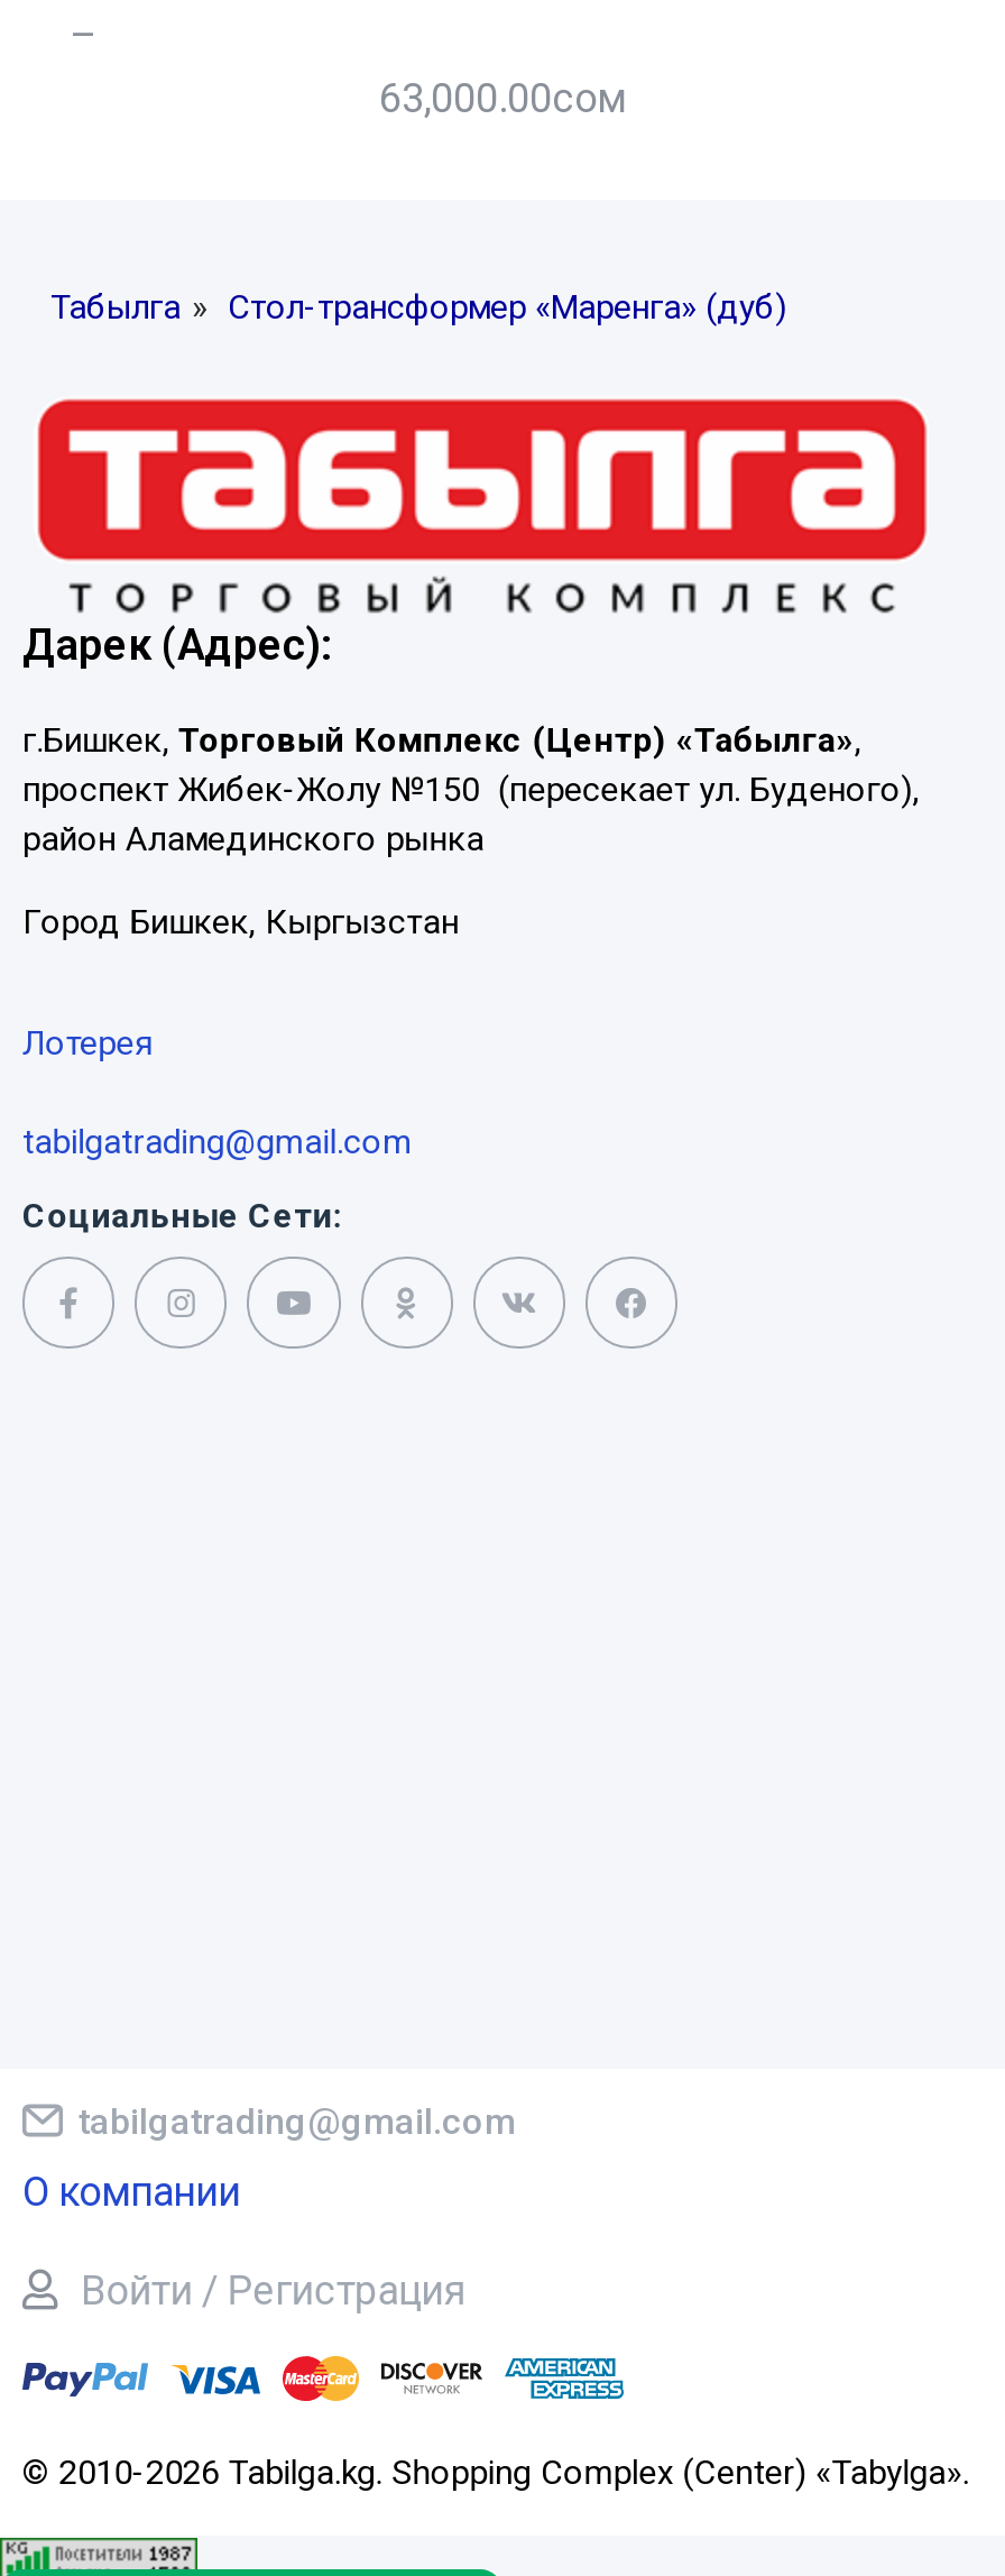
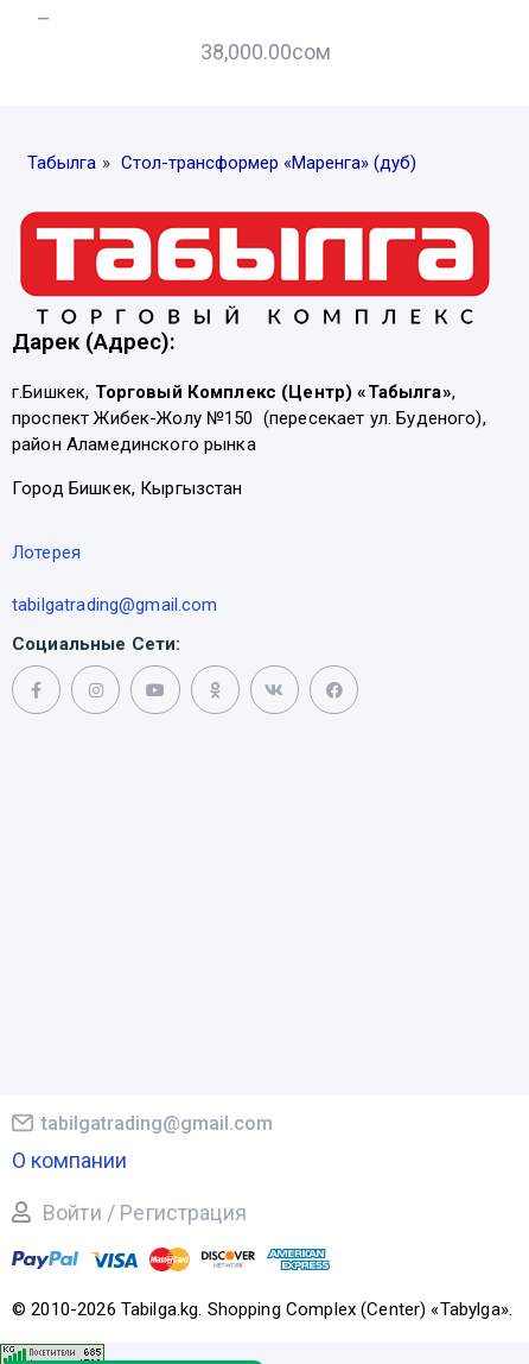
- 63,000.00сом
+ 38,000.00сом
